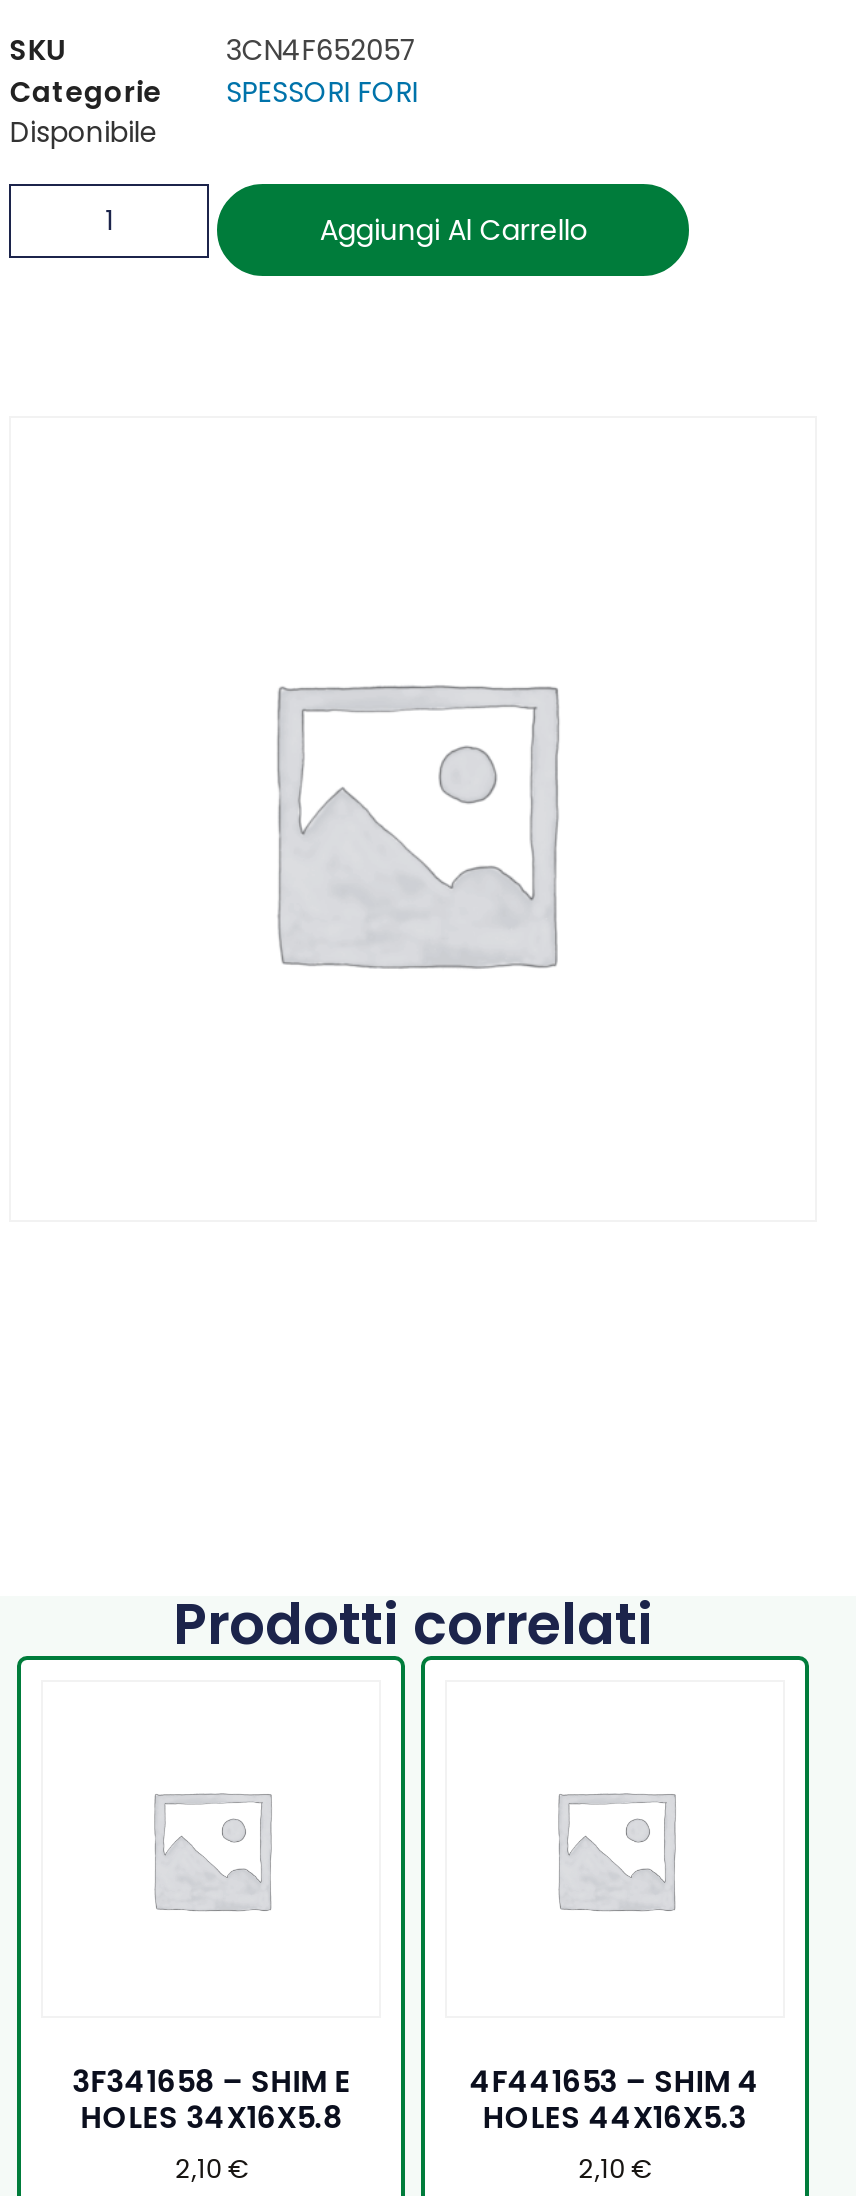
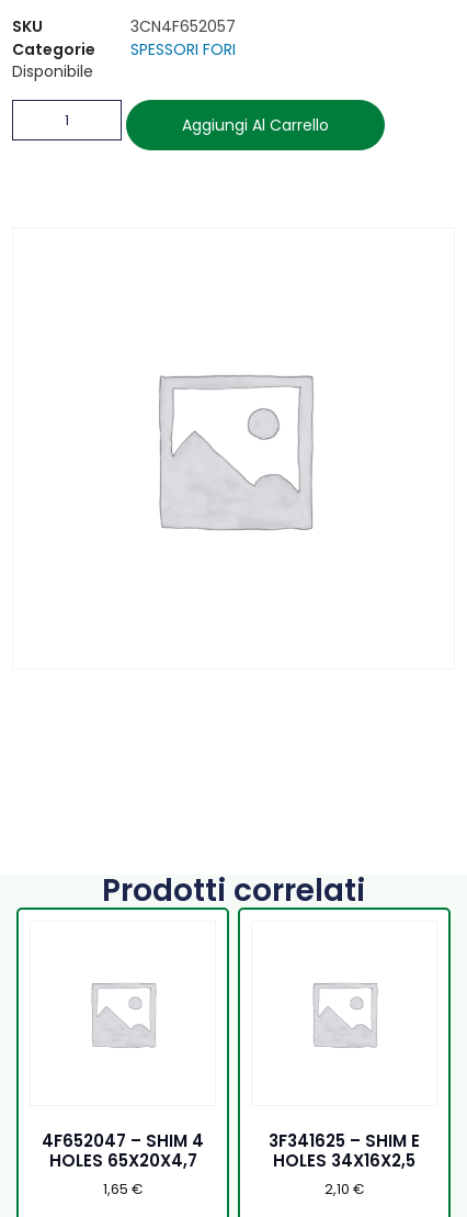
- 3F341658 – SHIM E
- HOLES 34X16X5.8
- 2,10 €
+ 4F652047 – SHIM 4
+ HOLES 65X20X4,7
+ 1,65 €

- 4F441653 – SHIM 4
- HOLES 44X16X5.3
+ 3F341625 – SHIM E
+ HOLES 34X16X2,5
